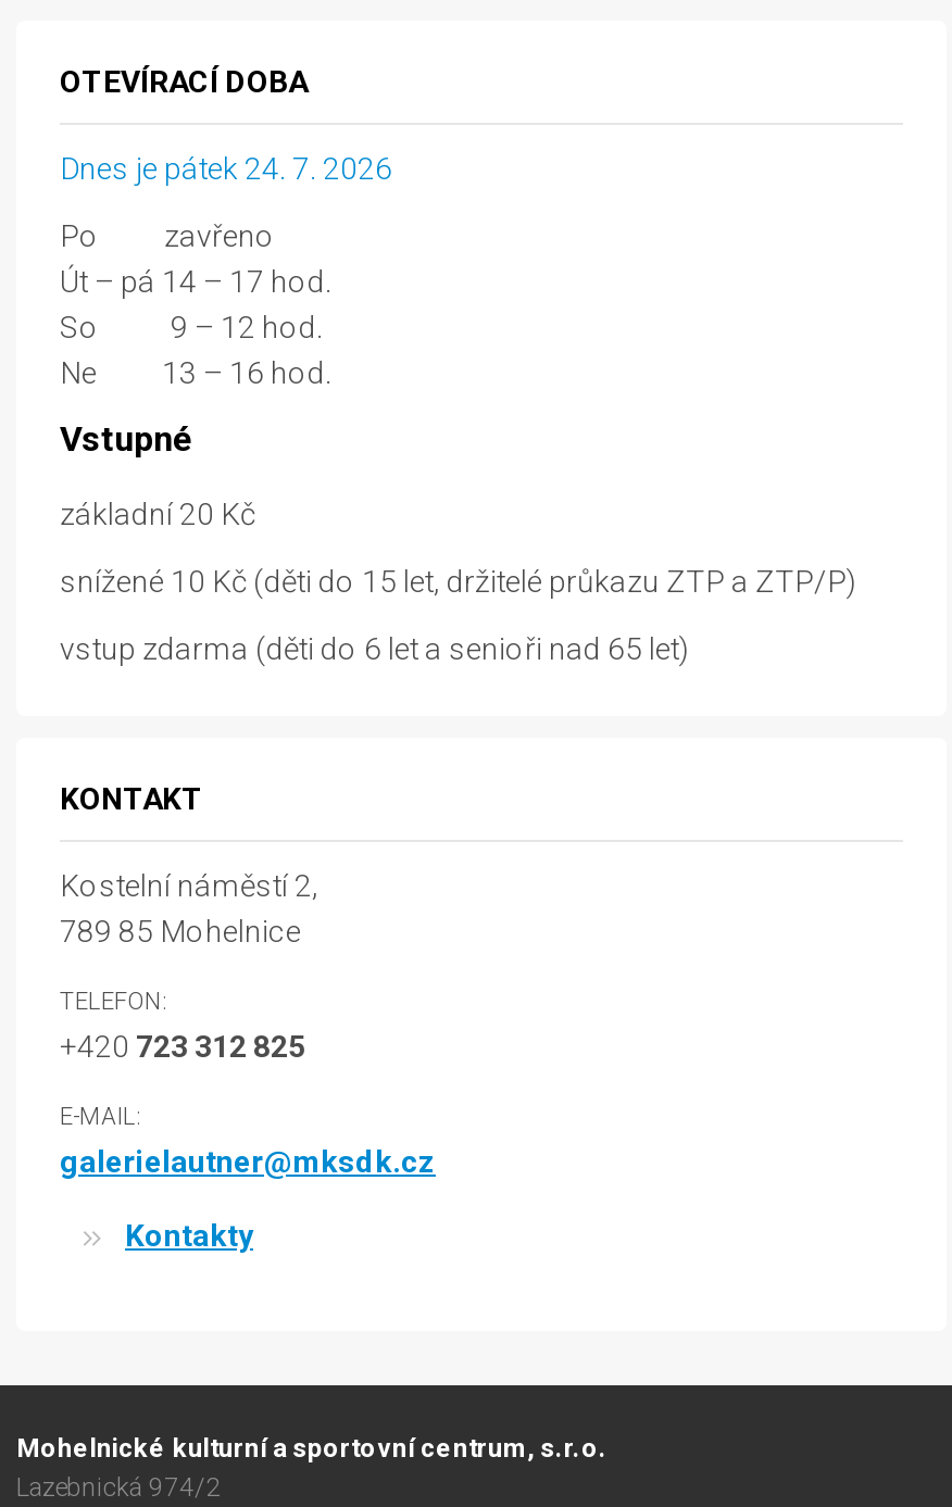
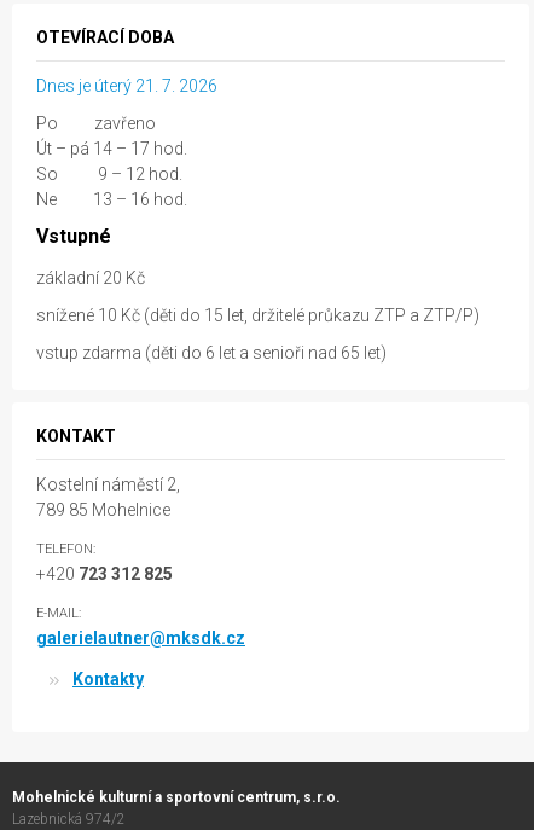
- Dnes je pátek 24. 7. 2026
+ Dnes je úterý 21. 7. 2026
